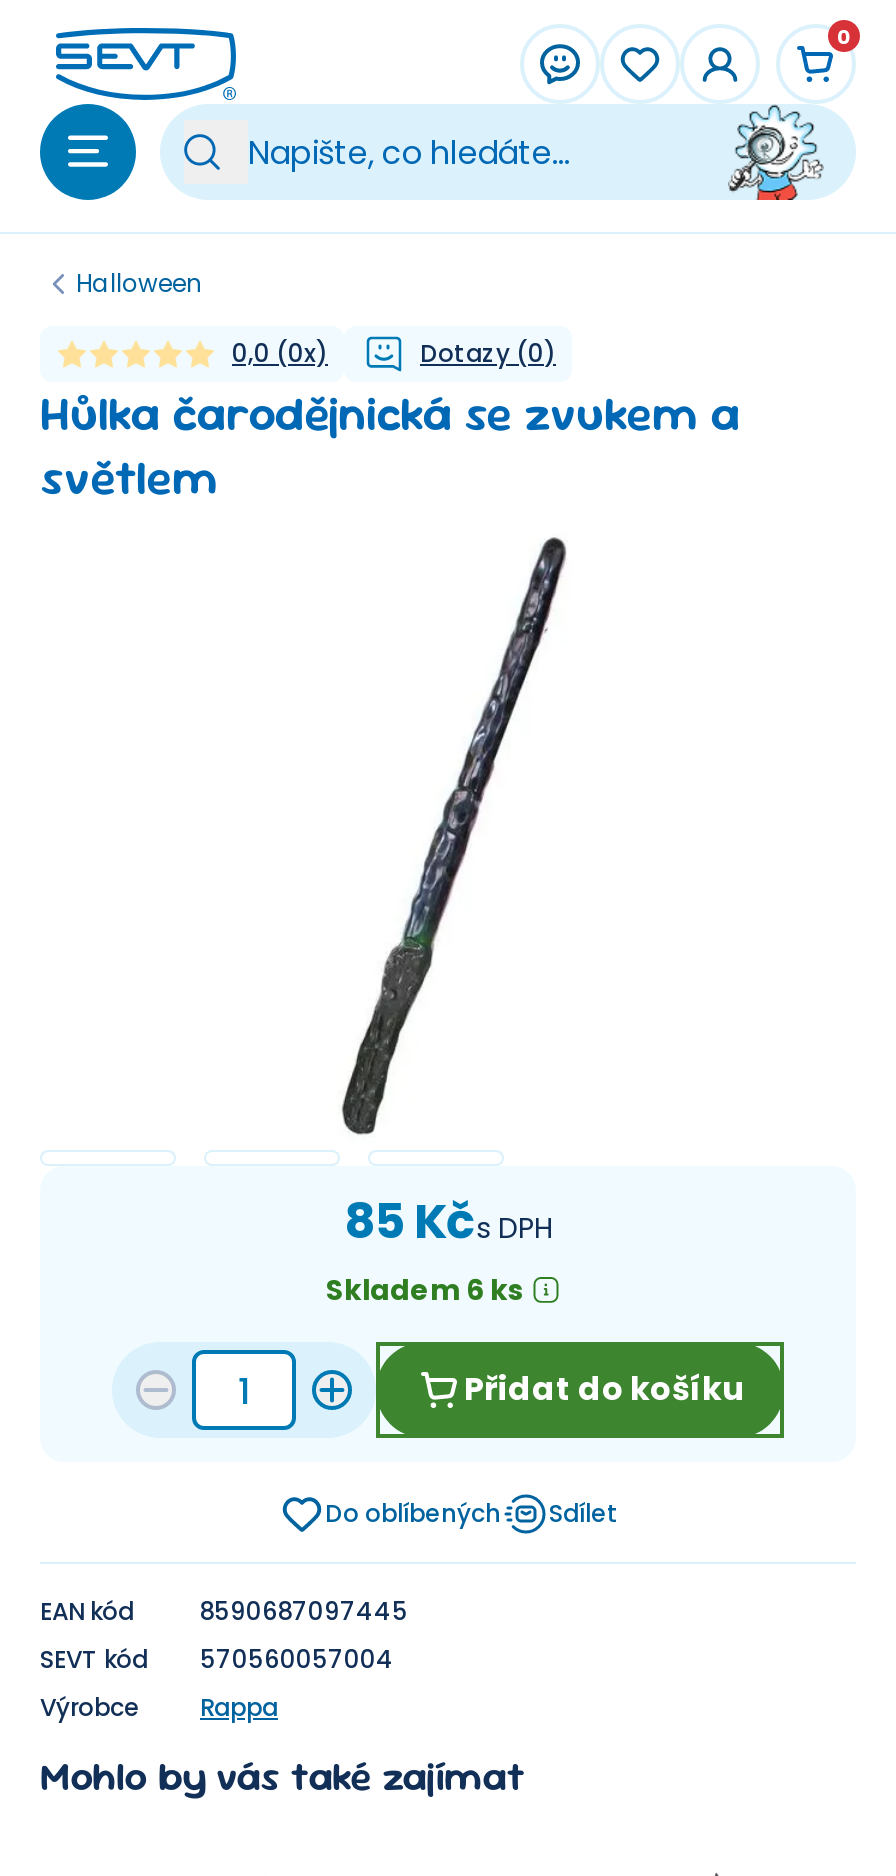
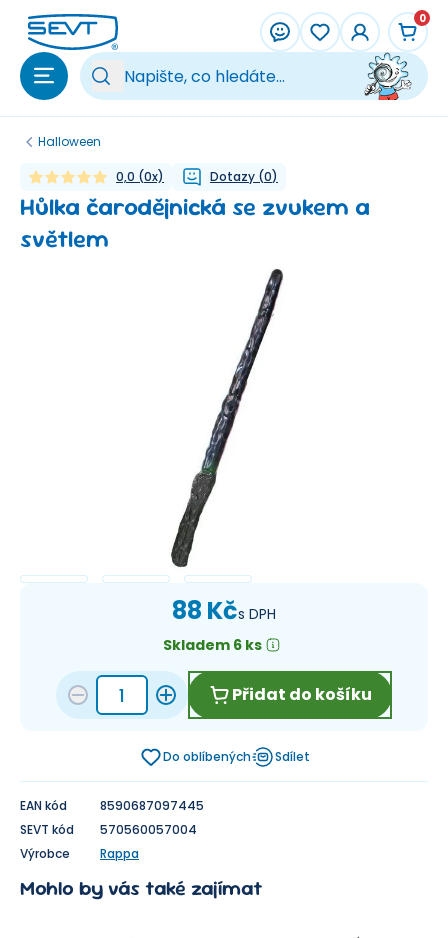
- 85 Kčs DPH
+ 88 Kčs DPH
